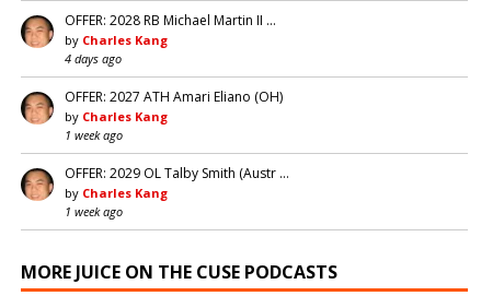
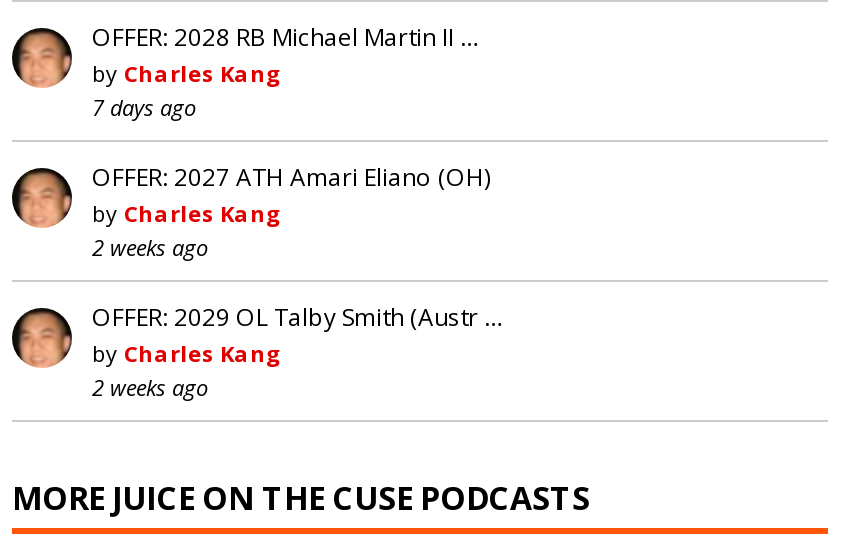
- 4 days ago
+ 7 days ago

- 1 week ago
+ 2 weeks ago

- 1 week ago
+ 2 weeks ago
